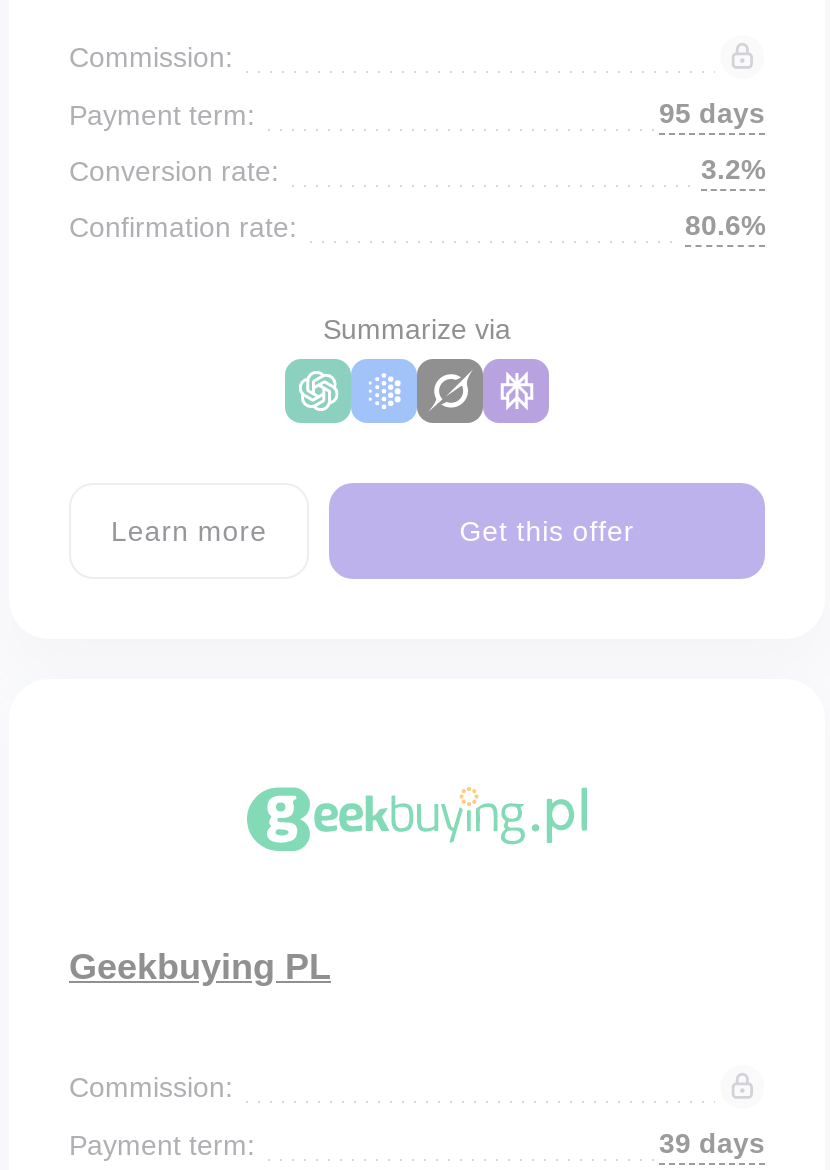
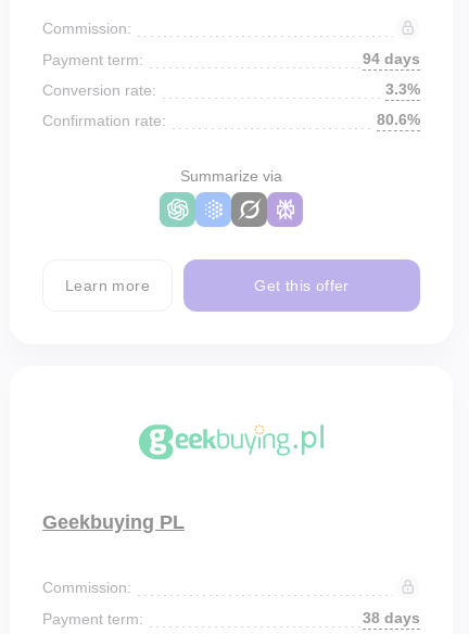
- 95 days
+ 94 days

- 3.2%
+ 3.3%

- 39 days
+ 38 days
